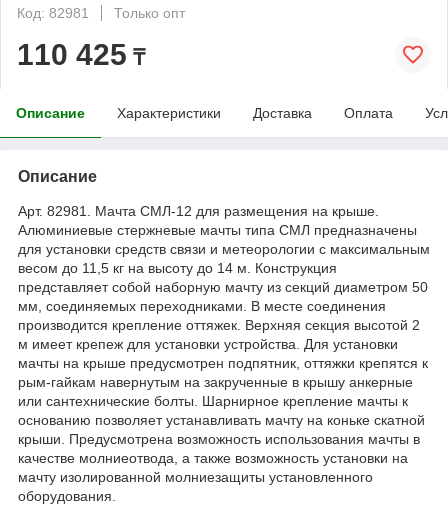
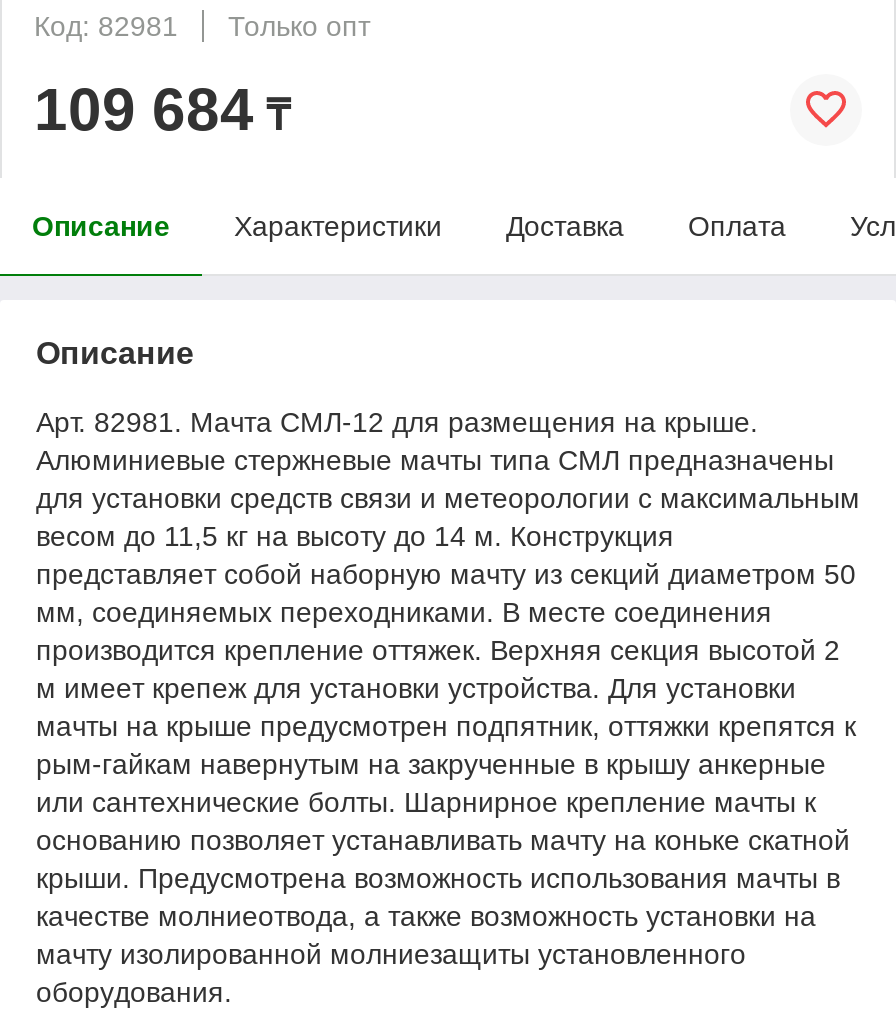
- 110 425 ₸
+ 109 684 ₸
